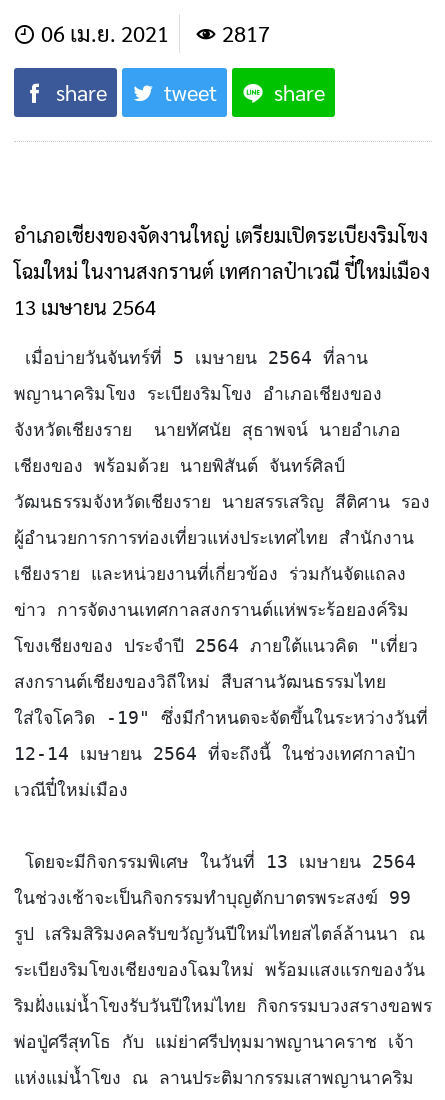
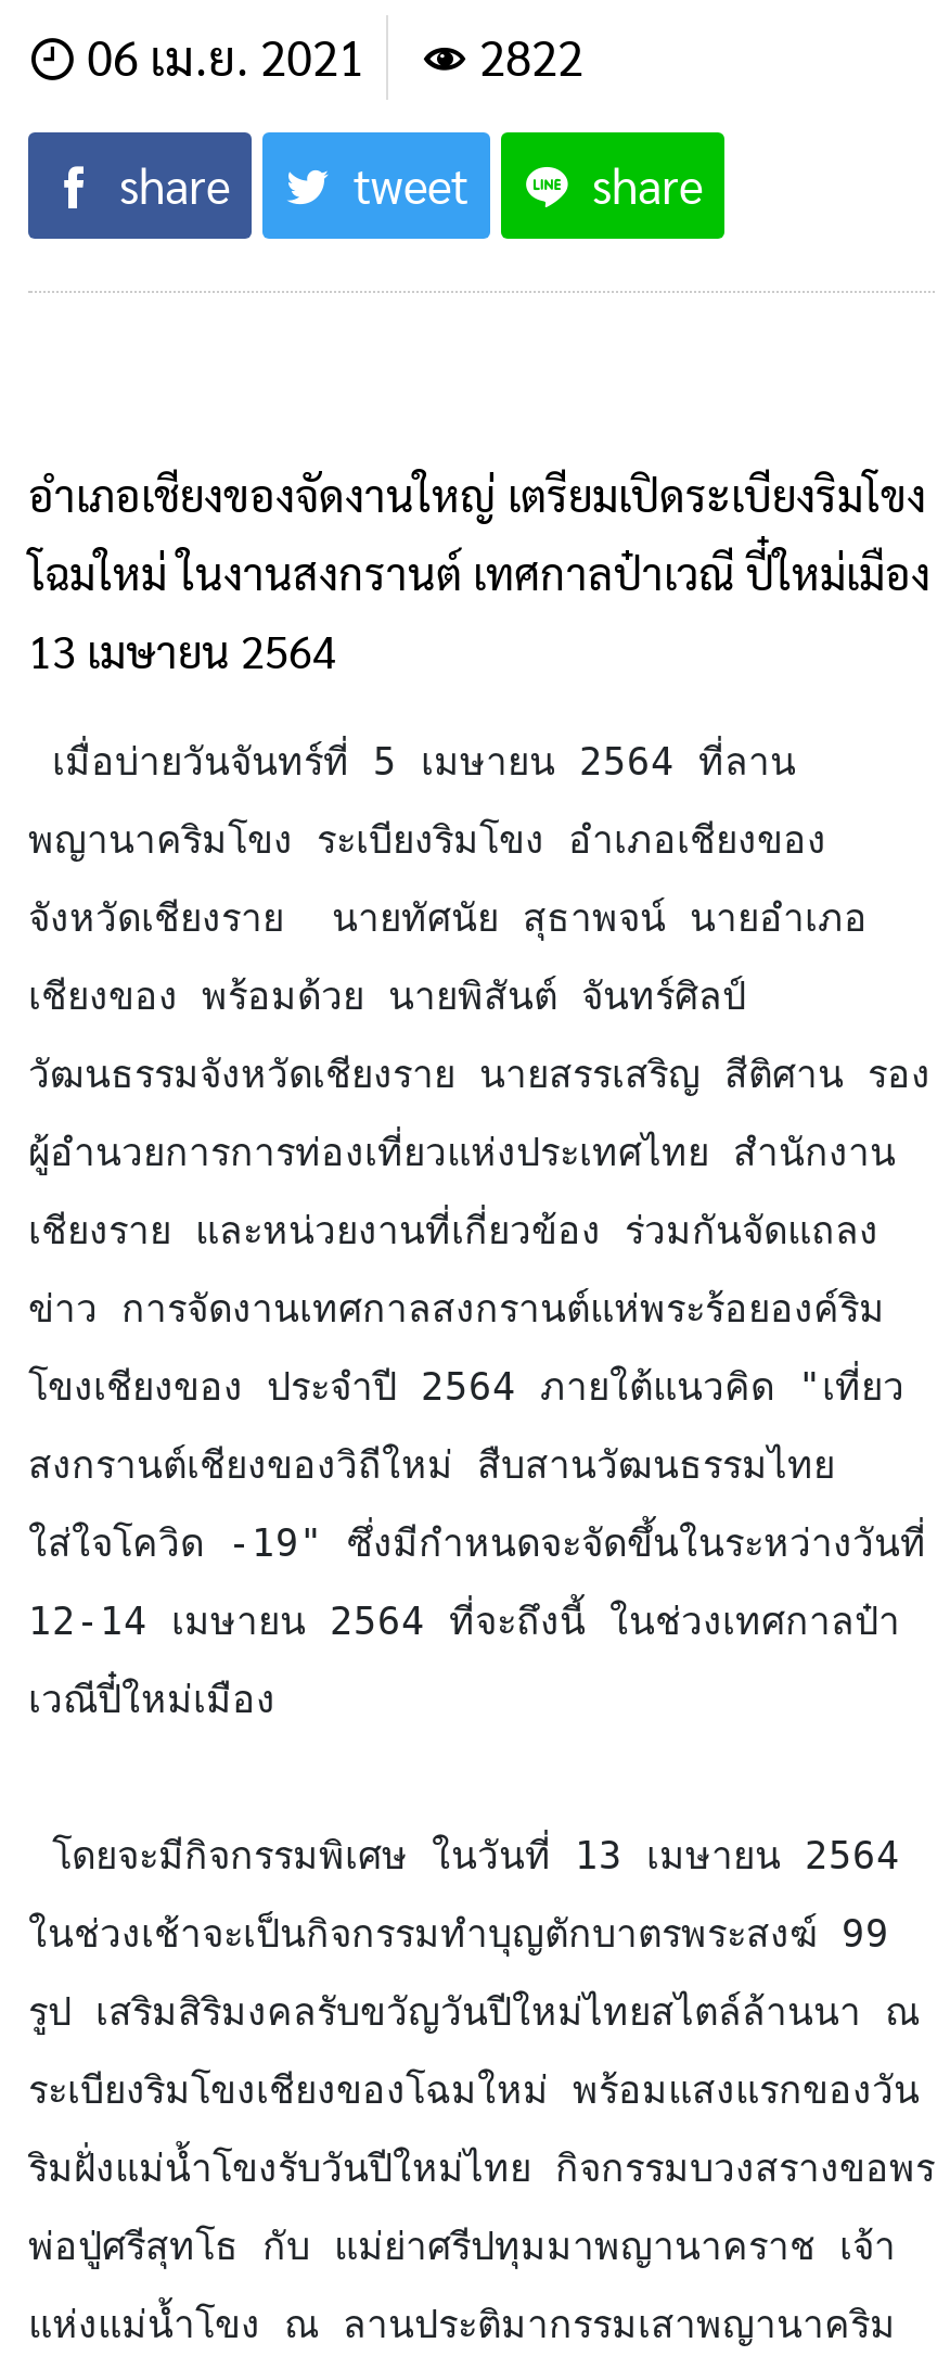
- 06 เม.ย. 2021 2817
+ 06 เม.ย. 2021 2822
